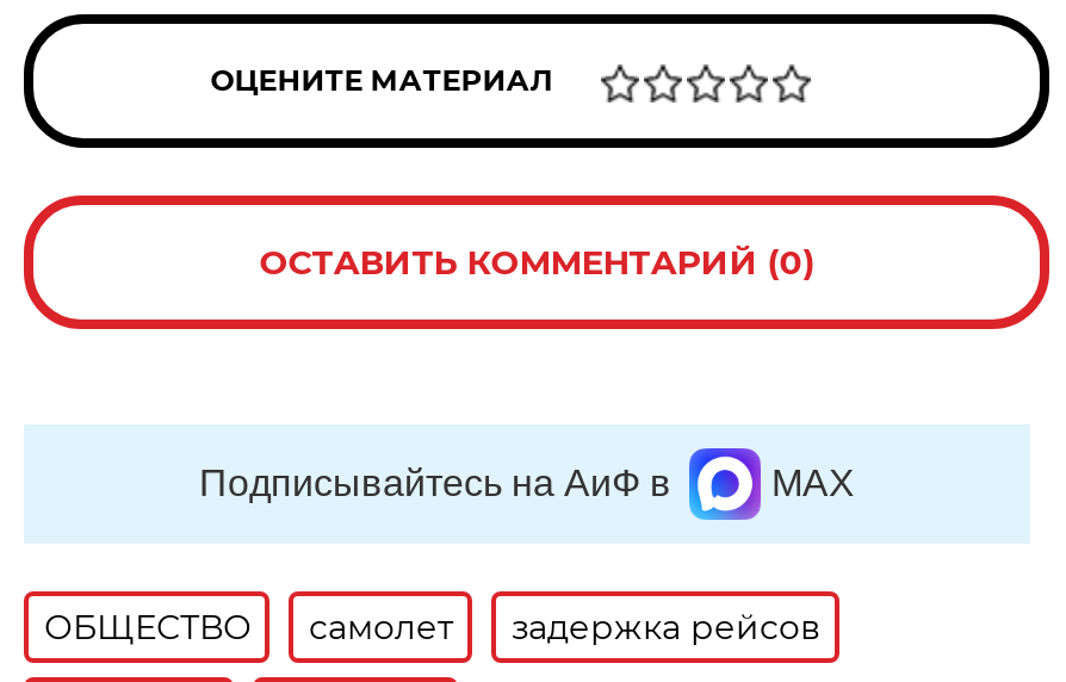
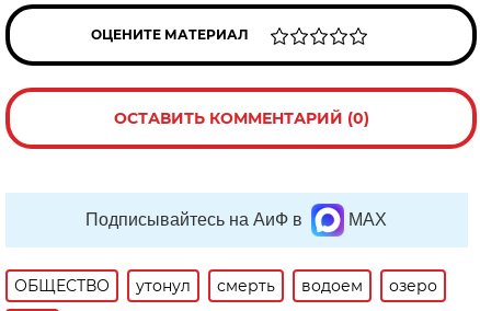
- самолет
- задержка рейсов
+ утонул
+ смерть
+ водоем
+ озеро
